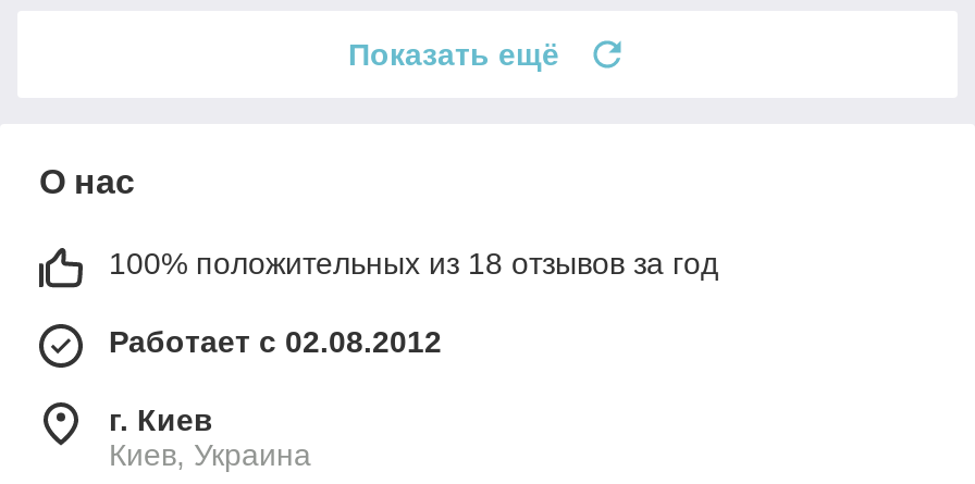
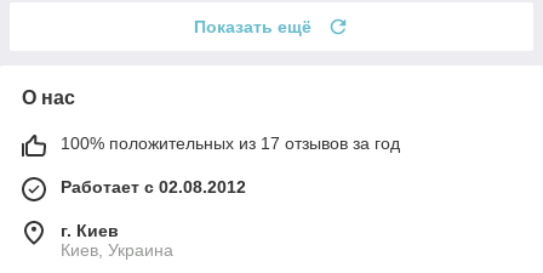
- 100% положительных из 18 отзывов за год
+ 100% положительных из 17 отзывов за год
